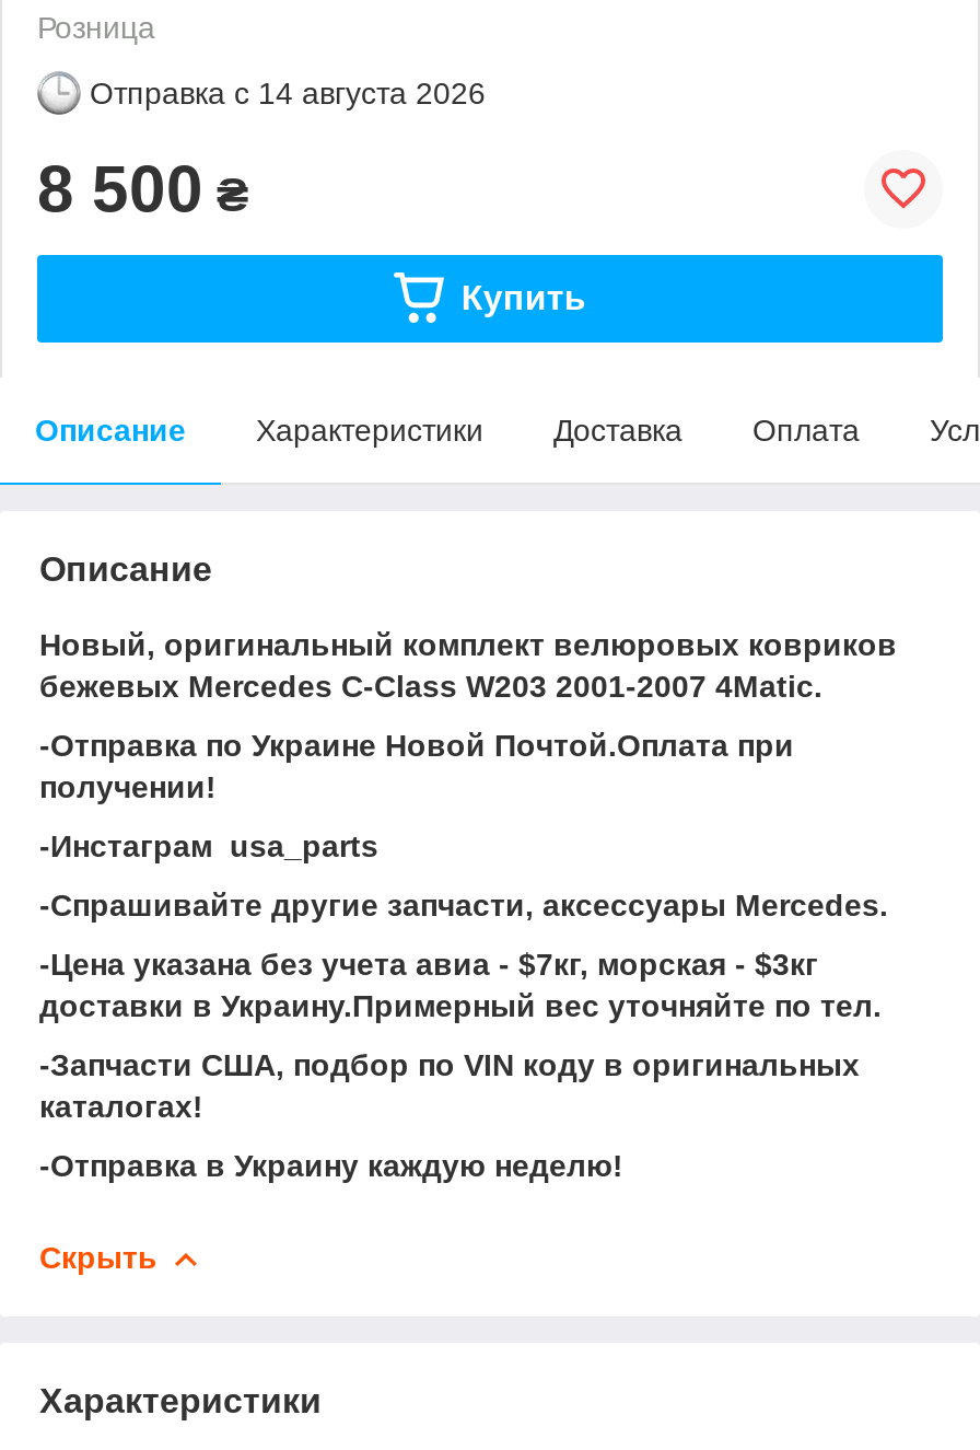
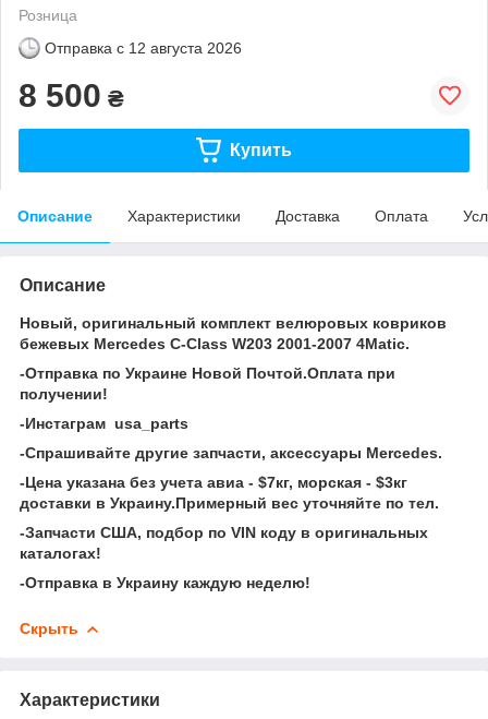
- Отправка с 14 августа 2026
+ Отправка с 12 августа 2026
